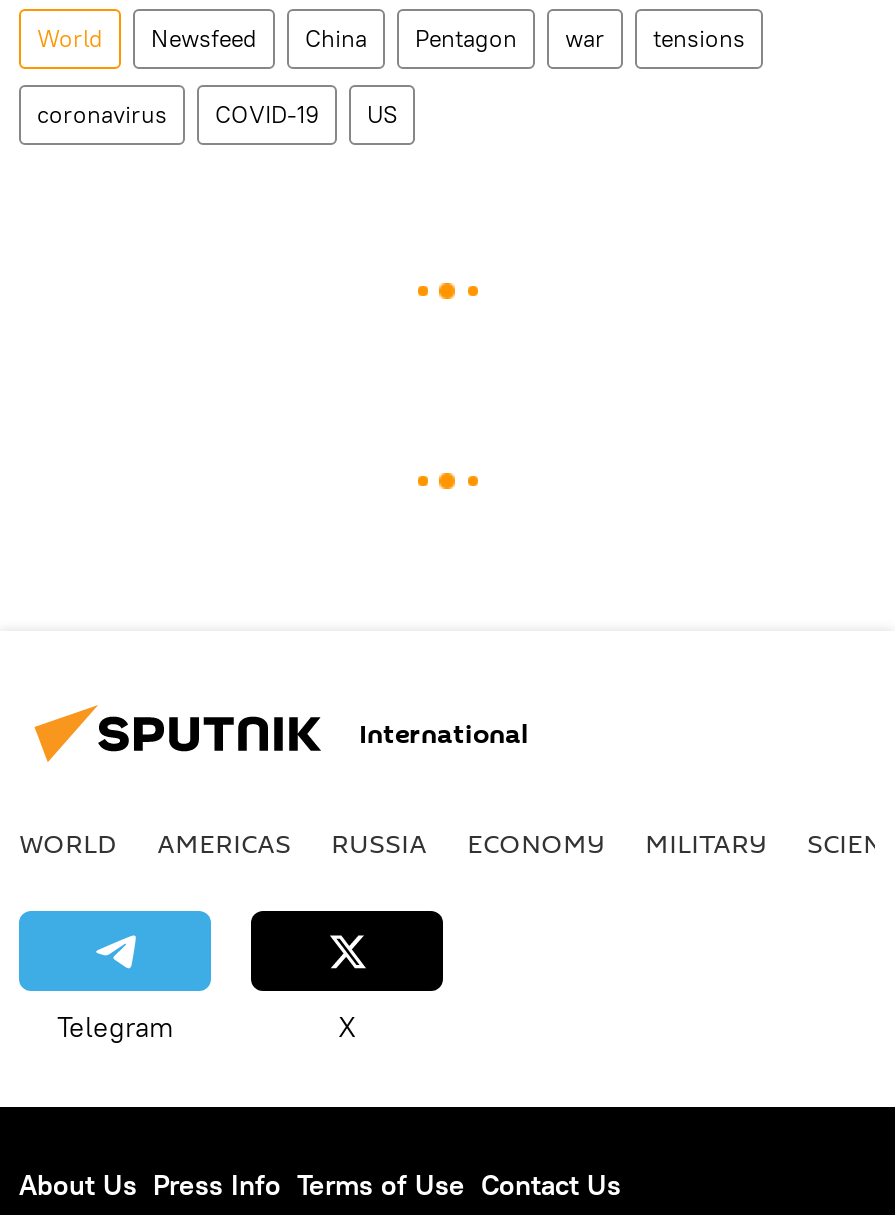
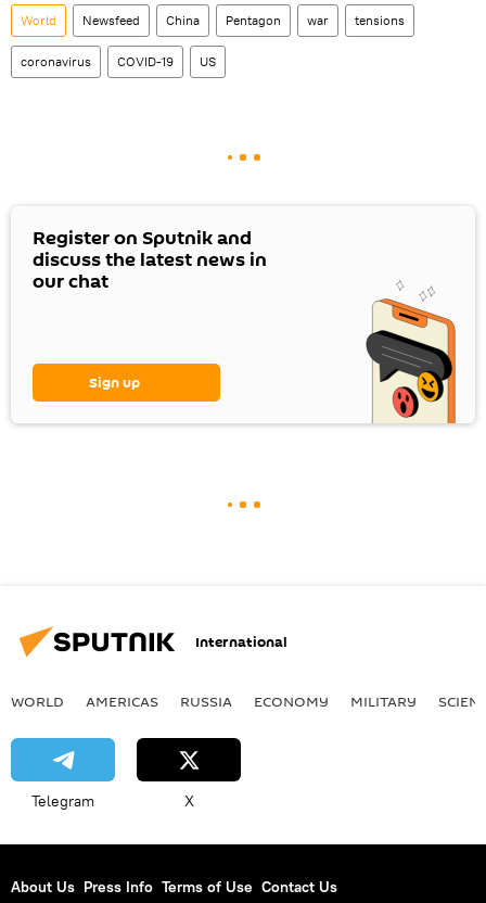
+ Register on Sputnik and
+ discuss the latest news in
+ our chat

+ Sign up

+ [image]
